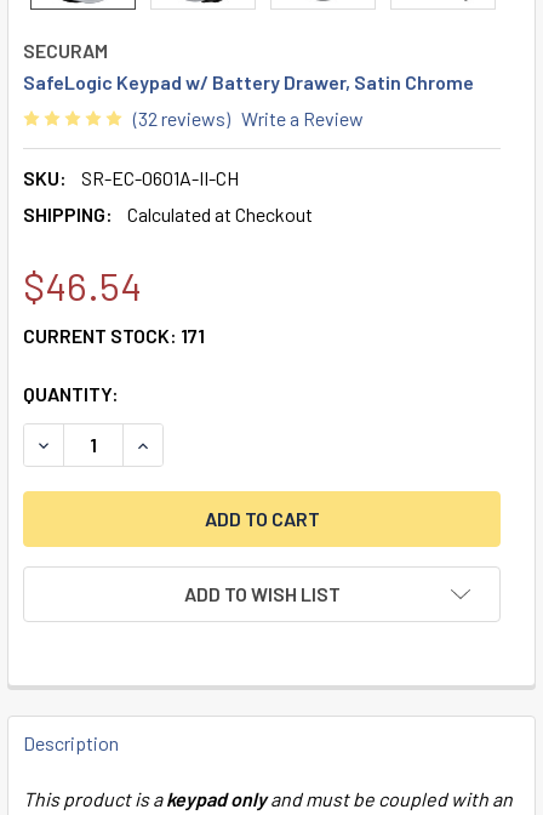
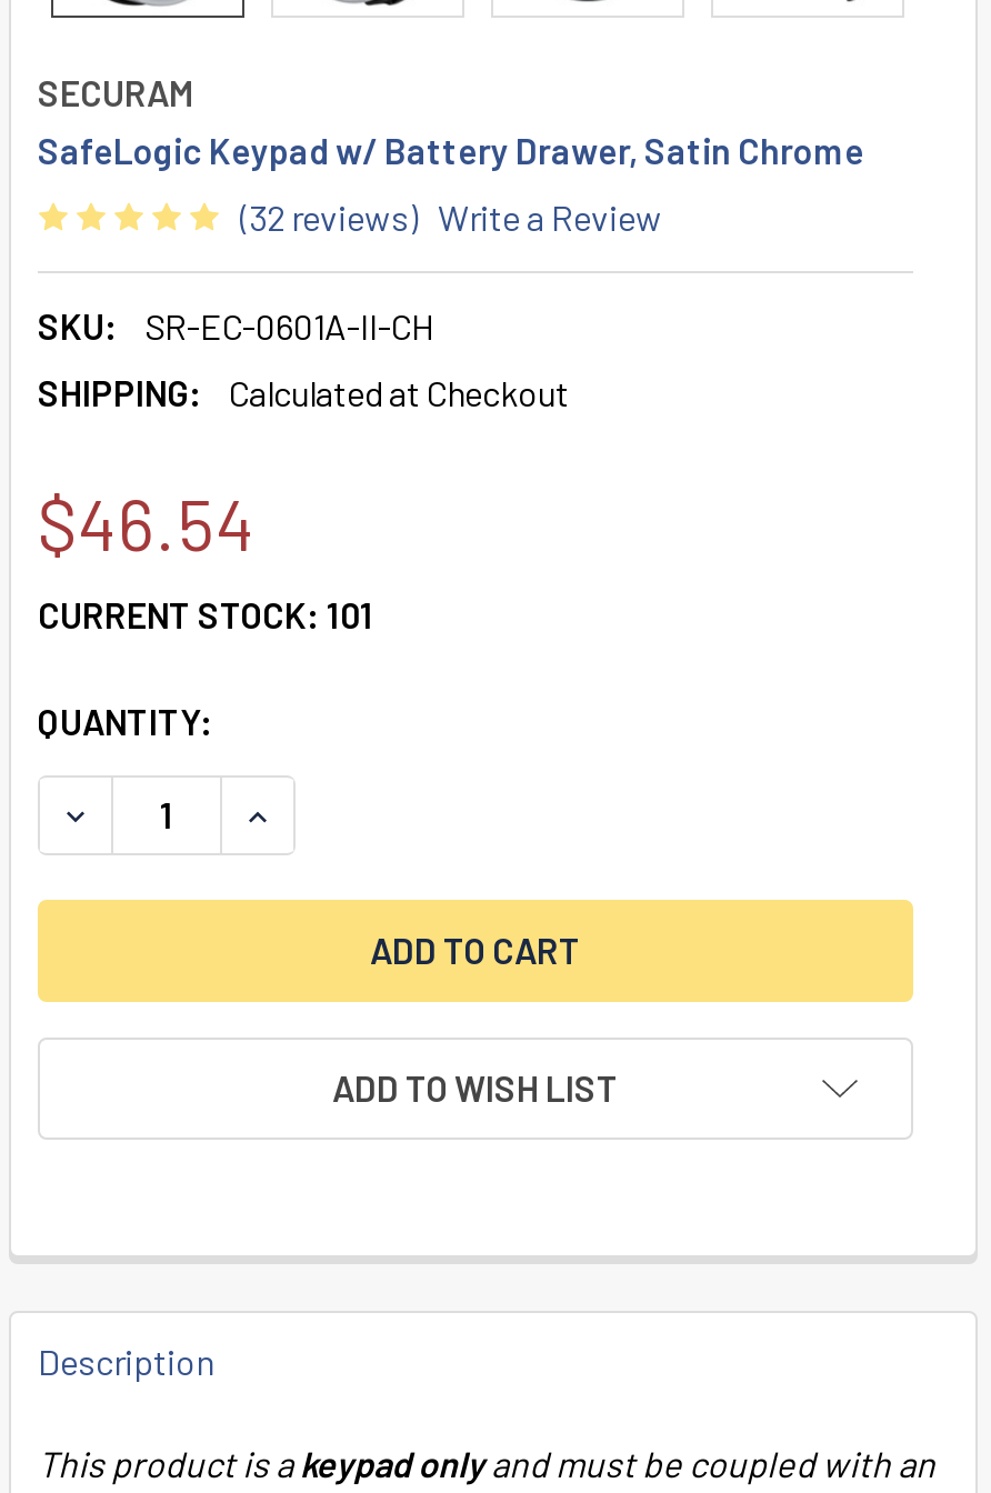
- CURRENT STOCK: 171
+ CURRENT STOCK: 101
